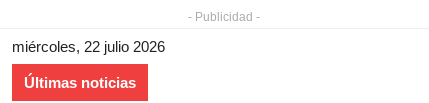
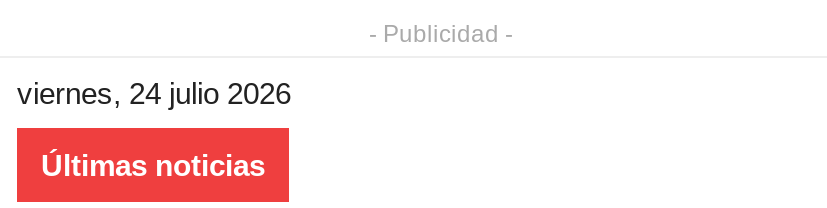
- miércoles, 22 julio 2026
+ viernes, 24 julio 2026
